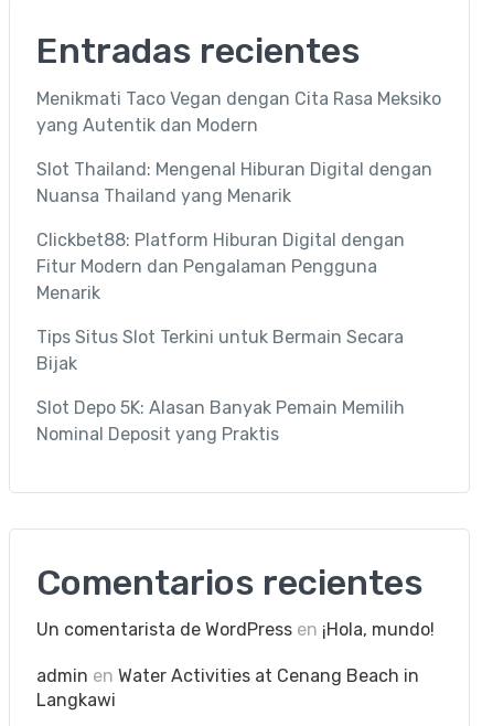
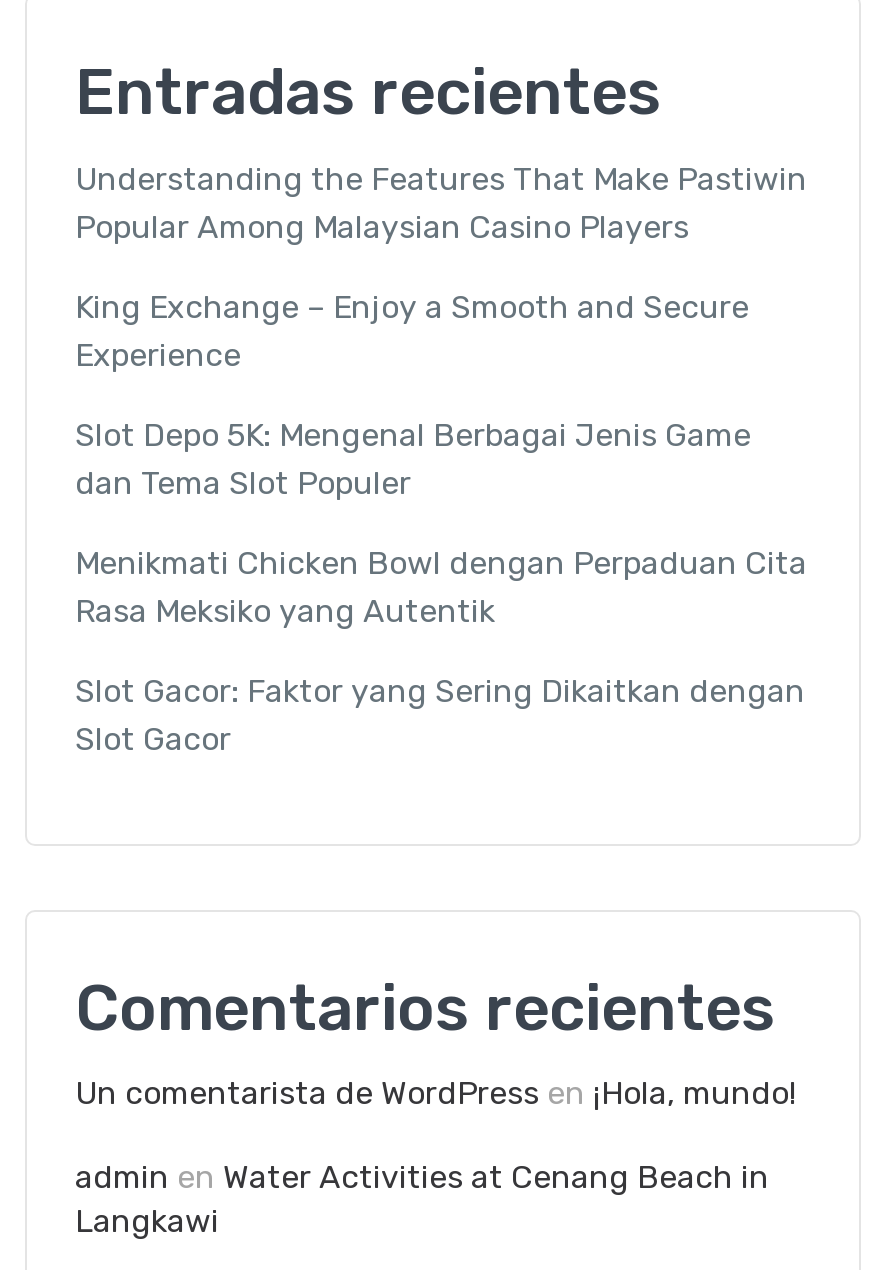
- Menikmati Taco Vegan dengan Cita Rasa Meksiko
- yang Autentik dan Modern
+ Understanding the Features That Make Pastiwin
+ Popular Among Malaysian Casino Players

- Slot Thailand: Mengenal Hiburan Digital dengan
- Nuansa Thailand yang Menarik
+ King Exchange – Enjoy a Smooth and Secure
+ Experience

- Clickbet88: Platform Hiburan Digital dengan
- Fitur Modern dan Pengalaman Pengguna
- Menarik
+ Slot Depo 5K: Mengenal Berbagai Jenis Game
+ dan Tema Slot Populer

- Tips Situs Slot Terkini untuk Bermain Secara
- Bijak
+ Menikmati Chicken Bowl dengan Perpaduan Cita
+ Rasa Meksiko yang Autentik

- Slot Depo 5K: Alasan Banyak Pemain Memilih
- Nominal Deposit yang Praktis
+ Slot Gacor: Faktor yang Sering Dikaitkan dengan
+ Slot Gacor
